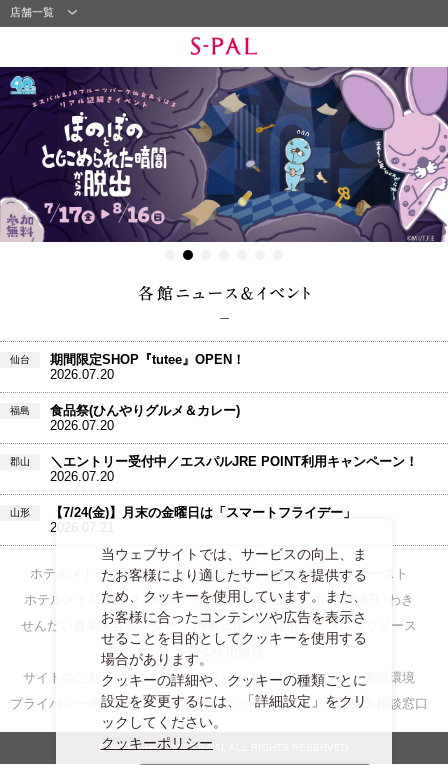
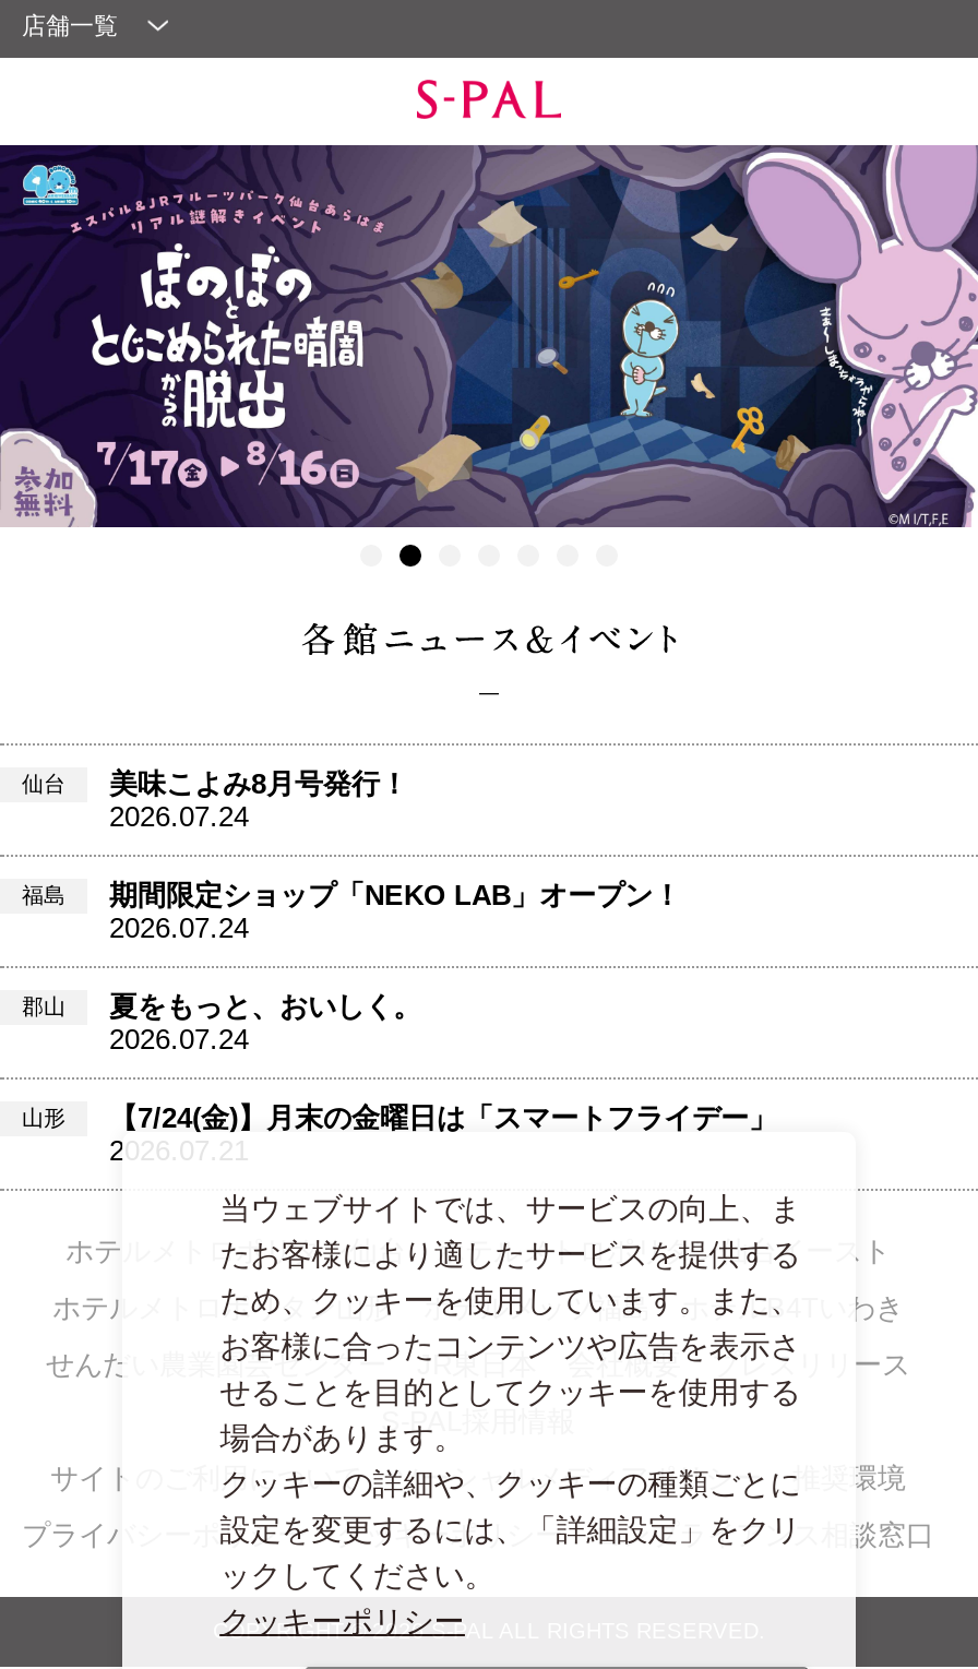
- 期間限定SHOP『tutee』OPEN！
- 2026.07.20
+ 美味こよみ8月号発行！
+ 2026.07.24

- 食品祭(ひんやりグルメ＆カレー)
- 2026.07.20
+ 期間限定ショップ「NEKO LAB」オープン！
+ 2026.07.24

- ＼エントリー受付中／エスパルJRE POINT利用キャンペーン！
- 2026.07.20
+ 夏をもっと、おいしく。
+ 2026.07.24
